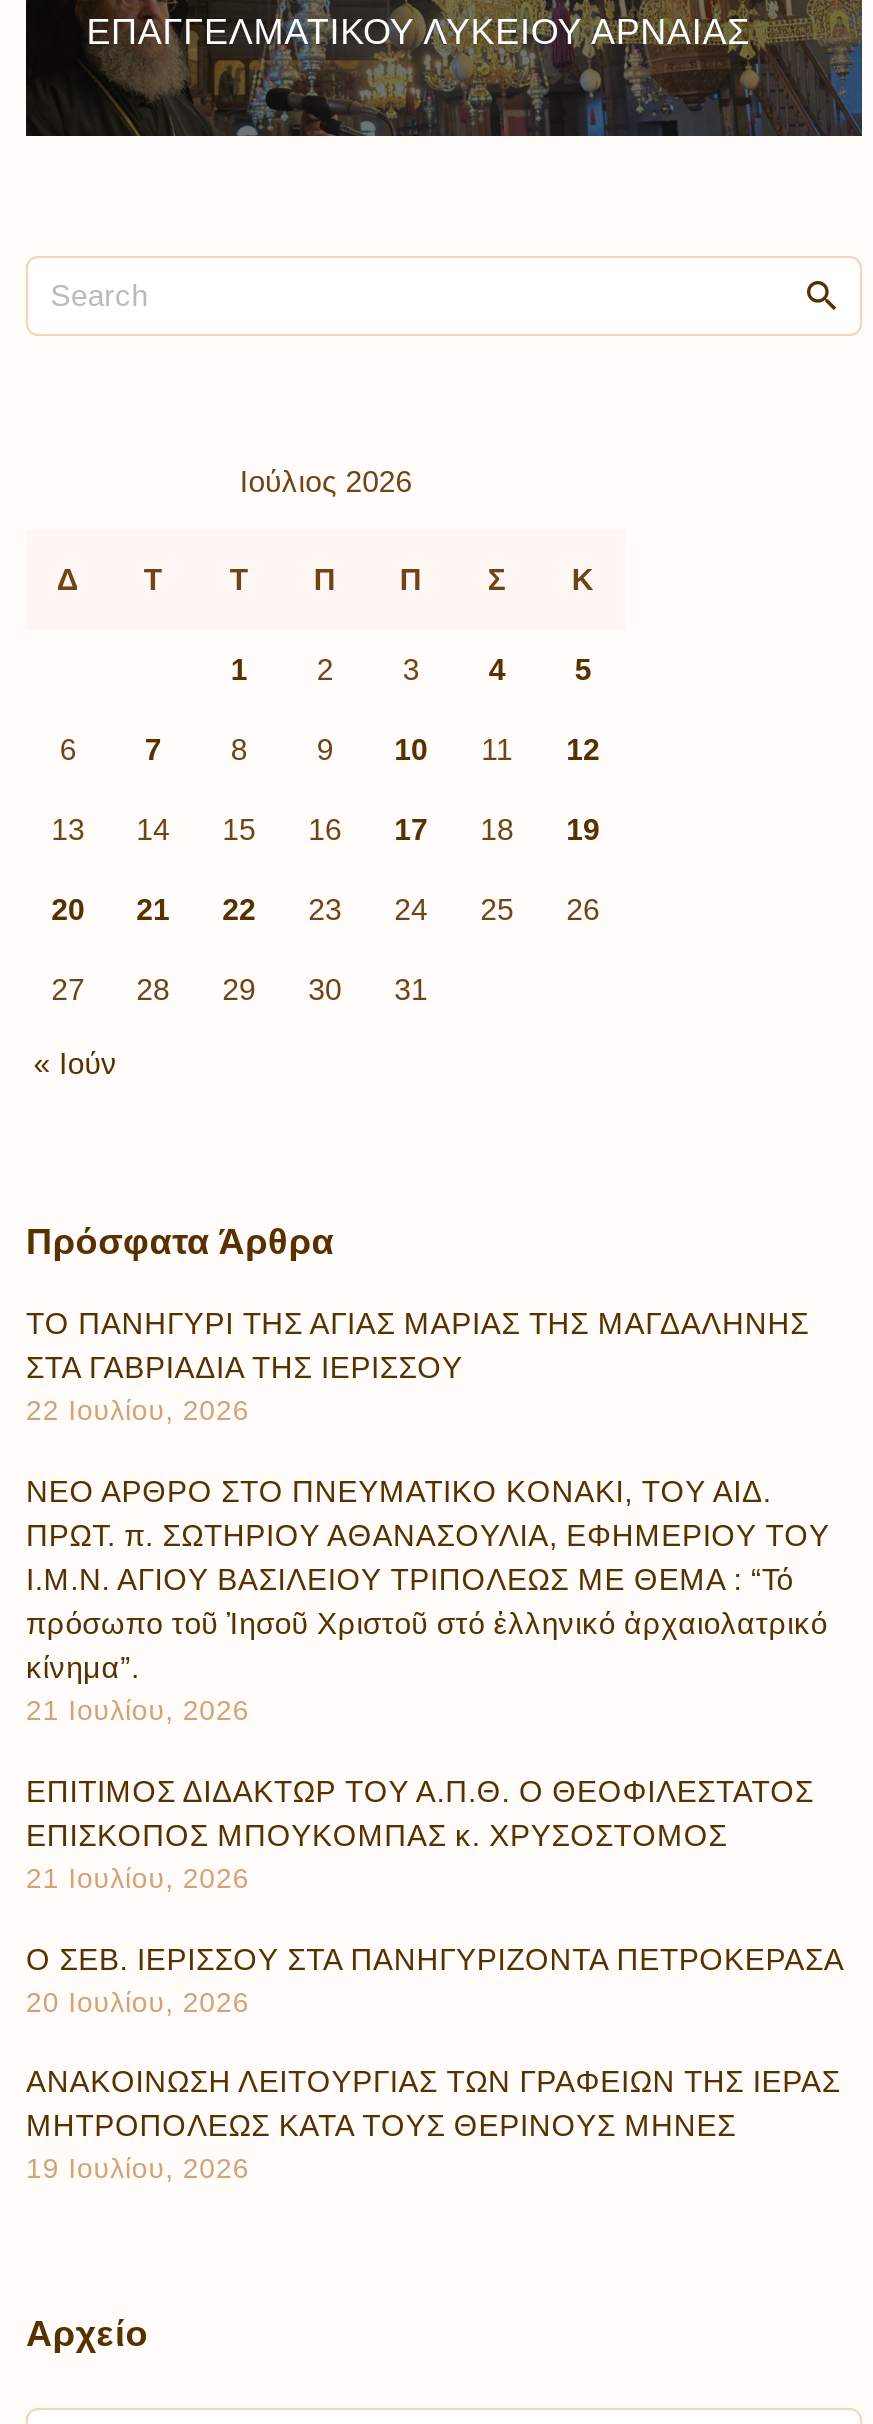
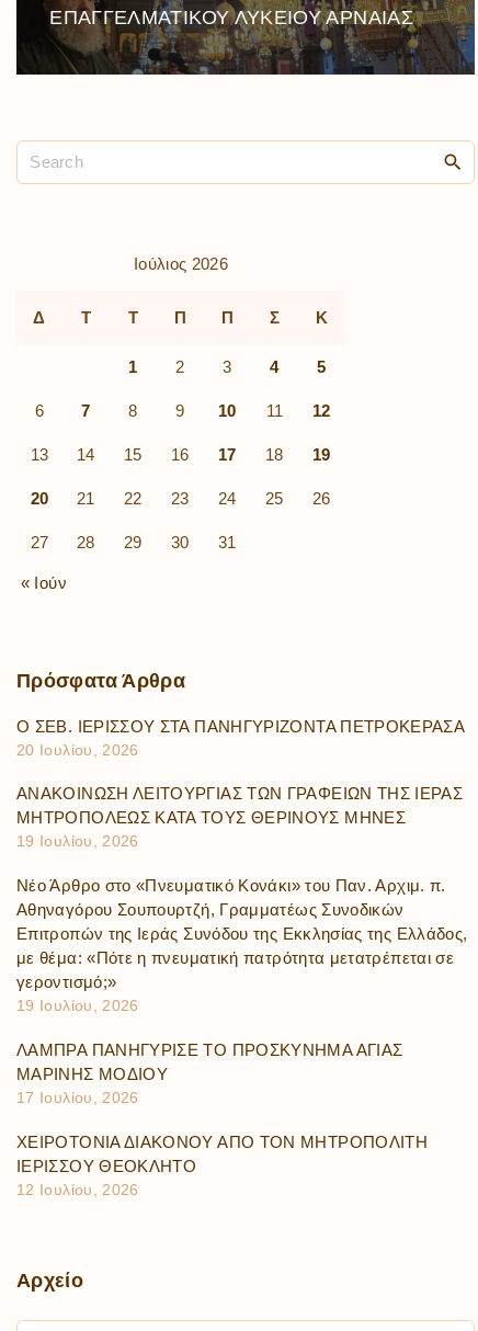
- ΤΟ ΠΑΝΗΓΥΡΙ ΤΗΣ ΑΓΙΑΣ ΜΑΡΙΑΣ ΤΗΣ ΜΑΓΔΑΛΗΝΗΣ
- ΣΤΑ ΓΑΒΡΙΑΔΙΑ ΤΗΣ ΙΕΡΙΣΣΟΥ
- 22 Ιουλίου, 2026
- ΝΕΟ ΑΡΘΡΟ ΣΤΟ ΠΝΕΥΜΑΤΙΚΟ ΚΟΝΑΚΙ, ΤΟΥ ΑΙΔ.
- ΠΡΩΤ. π. ΣΩΤΗΡΙΟΥ ΑΘΑΝΑΣΟΥΛΙΑ, ΕΦΗΜΕΡΙΟΥ ΤΟΥ
- Ι.Μ.Ν. ΑΓΙΟΥ ΒΑΣΙΛΕΙΟΥ ΤΡΙΠΟΛΕΩΣ ΜΕ ΘΕΜΑ : “Τό
- πρόσωπο τοῦ Ἰησοῦ Χριστοῦ στό ἑλληνικό ἀρχαιολατρικό
- κίνημα”.
- 21 Ιουλίου, 2026
- ΕΠΙΤΙΜΟΣ ΔΙΔΑΚΤΩΡ ΤΟΥ Α.Π.Θ. Ο ΘΕΟΦΙΛΕΣΤΑΤΟΣ
- ΕΠΙΣΚΟΠΟΣ ΜΠΟΥΚΟΜΠΑΣ κ. ΧΡΥΣΟΣΤΟΜΟΣ
- 21 Ιουλίου, 2026

moved up: Ο ΣΕΒ. ΙΕΡΙΣΣΟΥ ΣΤΑ ΠΑΝΗΓΥΡΙΖΟΝΤΑ ΠΕΤΡΟΚΕΡΑΣΑ | 20 Ιουλίου, 2026 | ΑΝΑΚΟΙΝΩΣΗ ΛΕΙΤΟΥΡΓΙΑΣ ΤΩΝ ΓΡΑΦΕΙΩΝ ΤΗΣ ΙΕΡΑΣ | ΜΗΤΡΟΠΟΛΕΩΣ ΚΑΤΑ ΤΟΥΣ ΘΕΡΙΝΟΥΣ ΜΗΝΕΣ | 19 Ιουλίου, 2026

+ Νέο Άρθρο στο «Πνευματικό Κονάκι» του Παν. Αρχιμ. π.
+ Αθηναγόρου Σουπουρτζή, Γραμματέως Συνοδικών
+ Επιτροπών της Ιεράς Συνόδου της Εκκλησίας της Ελλάδος,
+ με θέμα: «Πότε η πνευματική πατρότητα μετατρέπεται σε
+ γεροντισμό;»
+ 19 Ιουλίου, 2026
+ ΛΑΜΠΡΑ ΠΑΝΗΓΥΡΙΣΕ ΤΟ ΠΡΟΣΚΥΝΗΜΑ ΑΓΙΑΣ
+ ΜΑΡΙΝΗΣ ΜΟΔΙΟΥ
+ 17 Ιουλίου, 2026
+ ΧΕΙΡΟΤΟΝΙΑ ΔΙΑΚΟΝΟΥ ΑΠΟ ΤΟΝ ΜΗΤΡΟΠΟΛΙΤΗ
+ ΙΕΡΙΣΣΟΥ ΘΕΟΚΛΗΤΟ
+ 12 Ιουλίου, 2026
